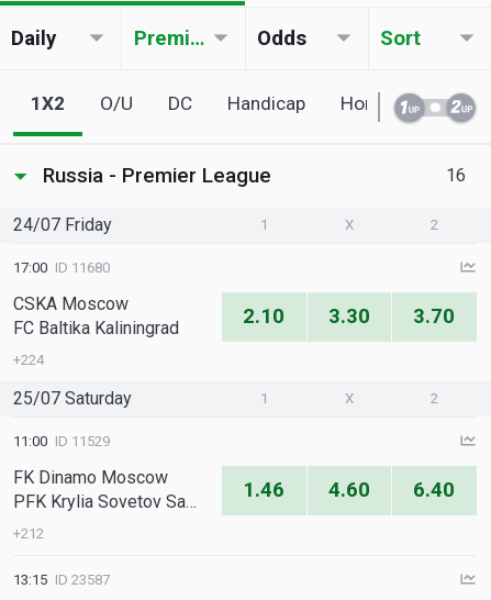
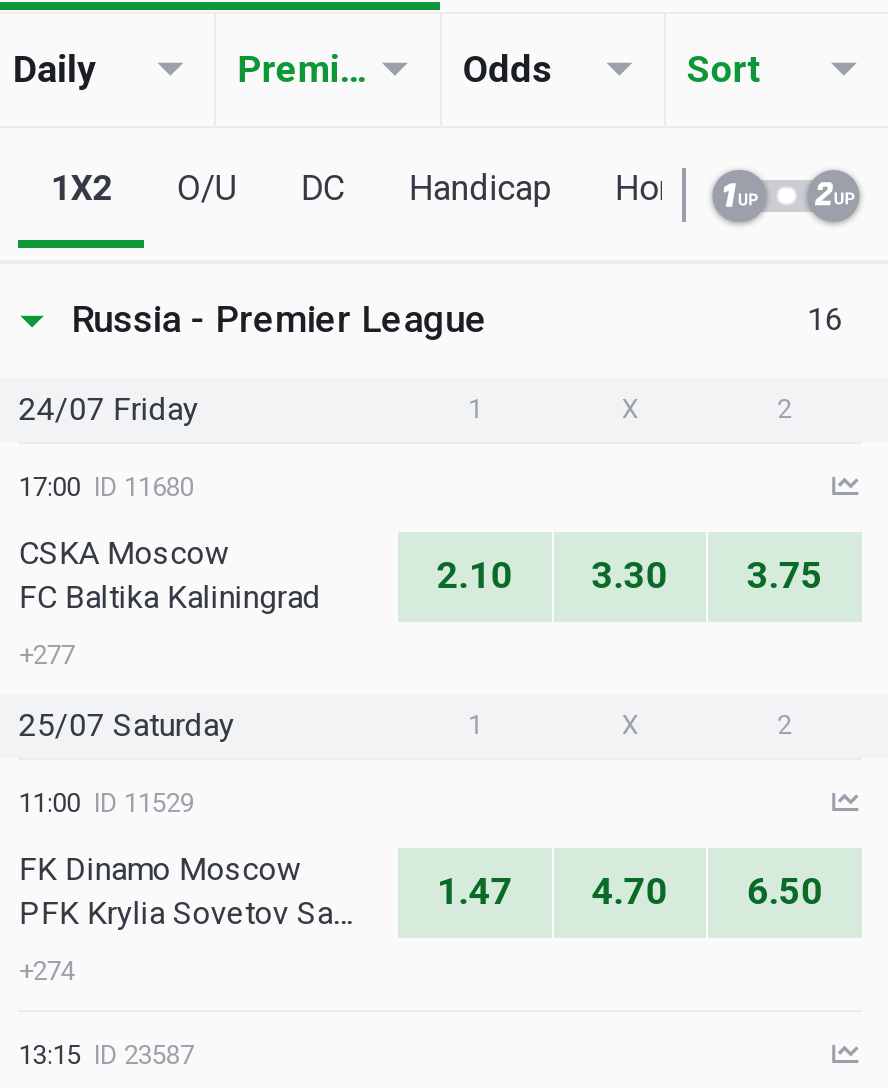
- 2.10 3.30 3.70
+ 2.10 3.30 3.75

- +224
+ +277

- 1.46
+ 1.47

- 4.60
+ 4.70

- 6.40
+ 6.50

- +212
+ +274
